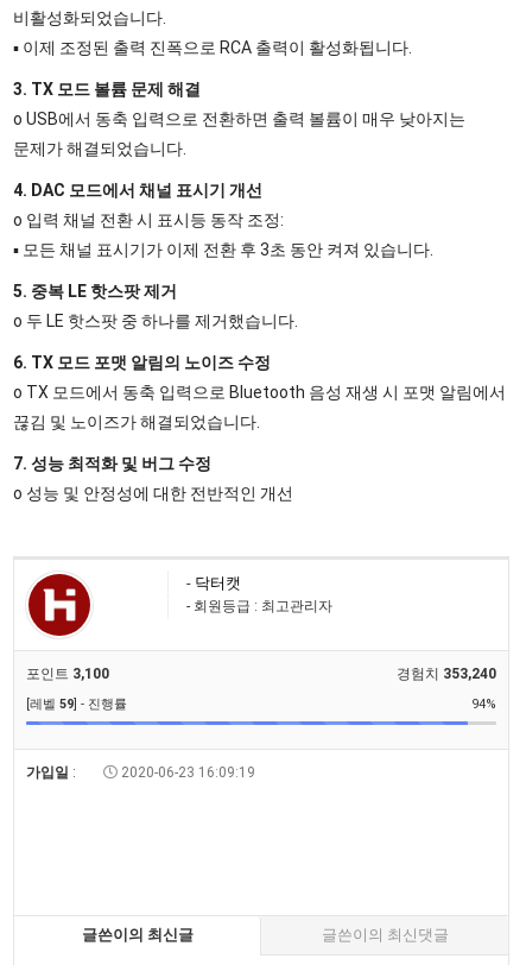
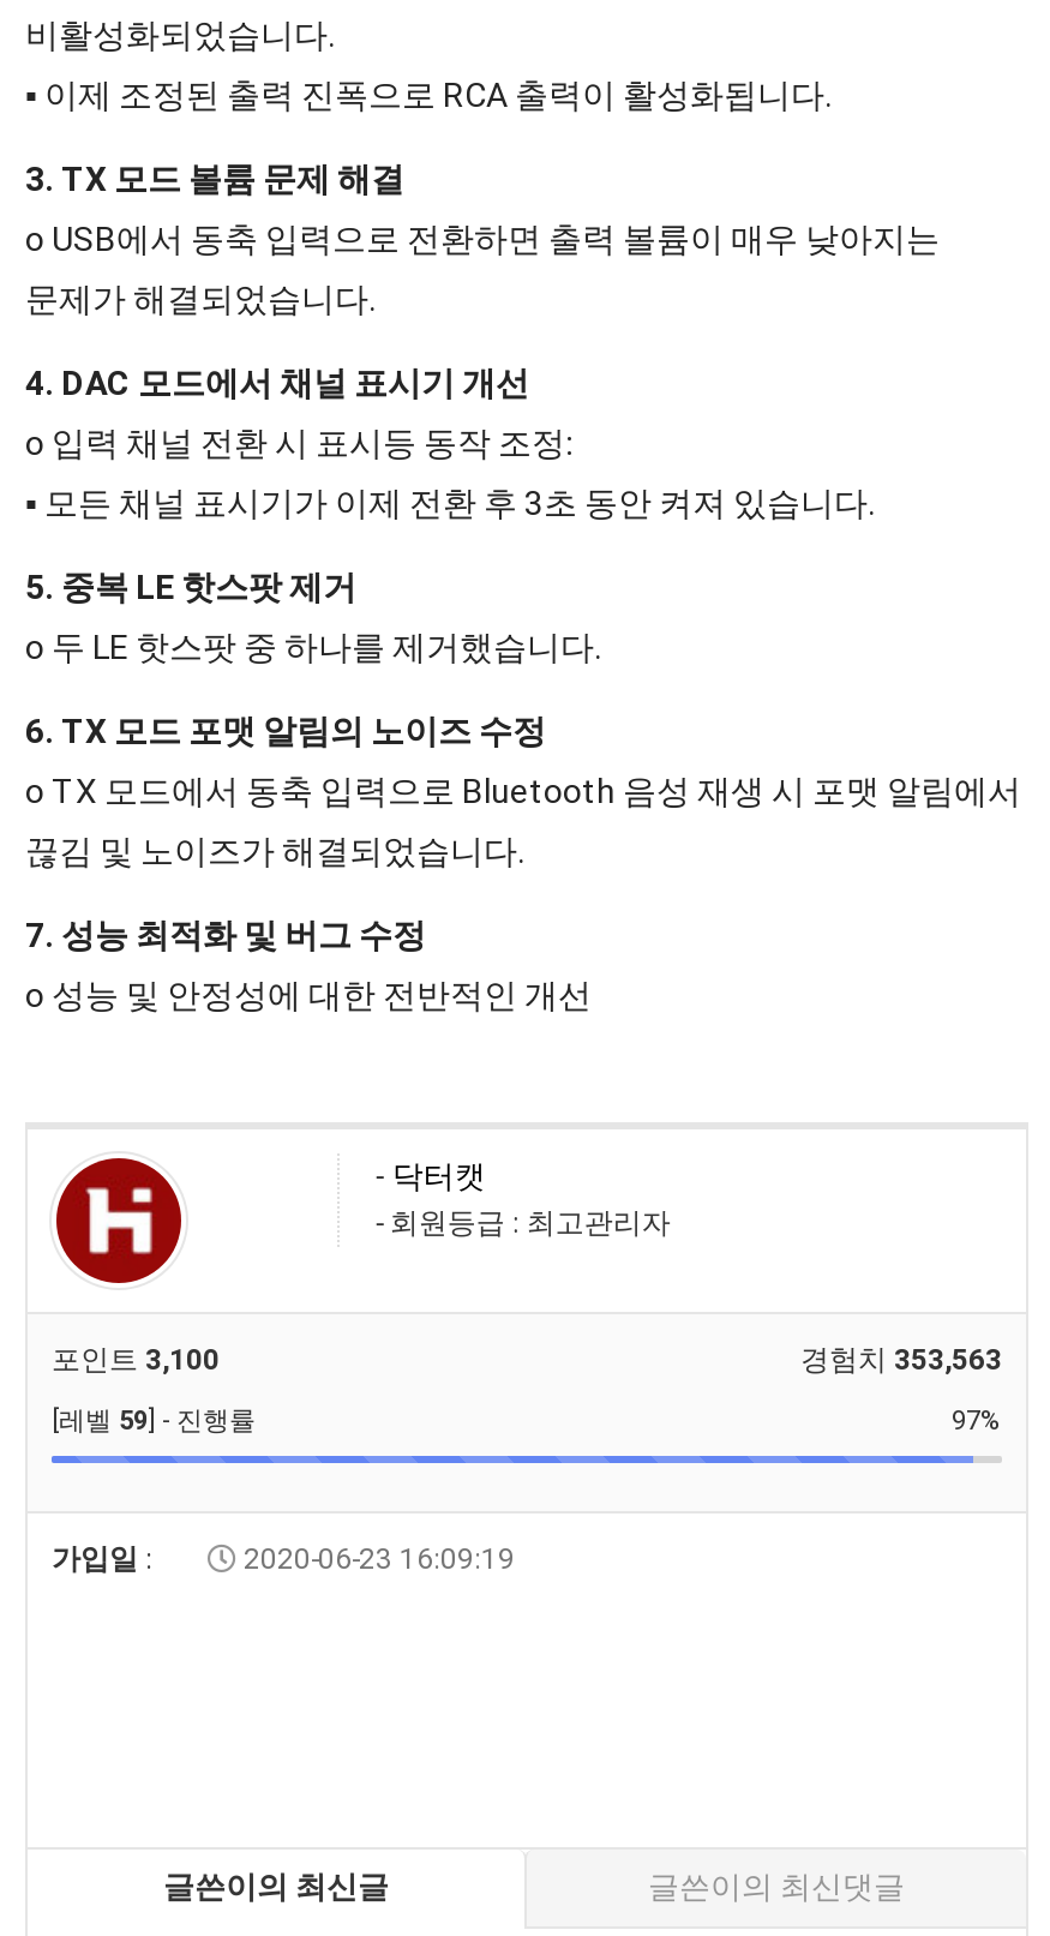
- 경험치 353,240
+ 경험치 353,563

- 94%
+ 97%
